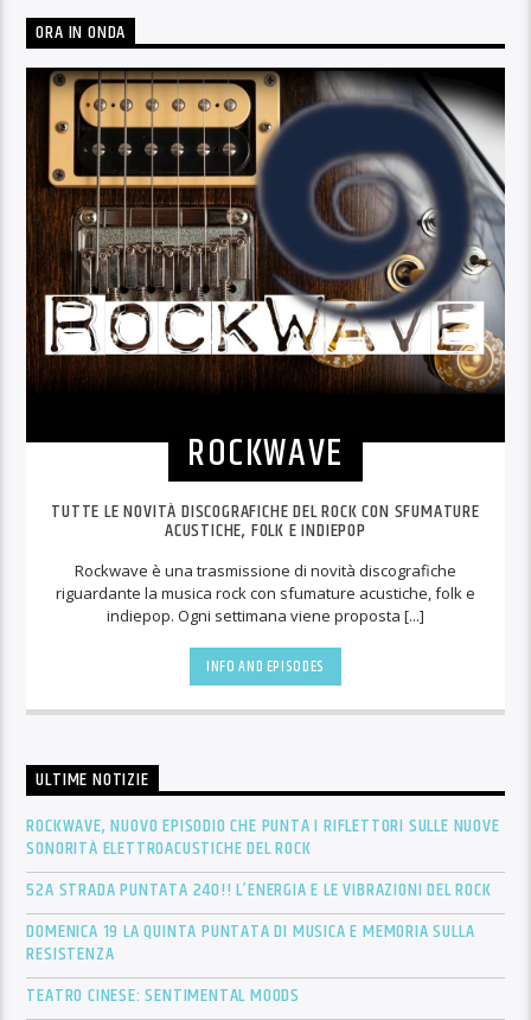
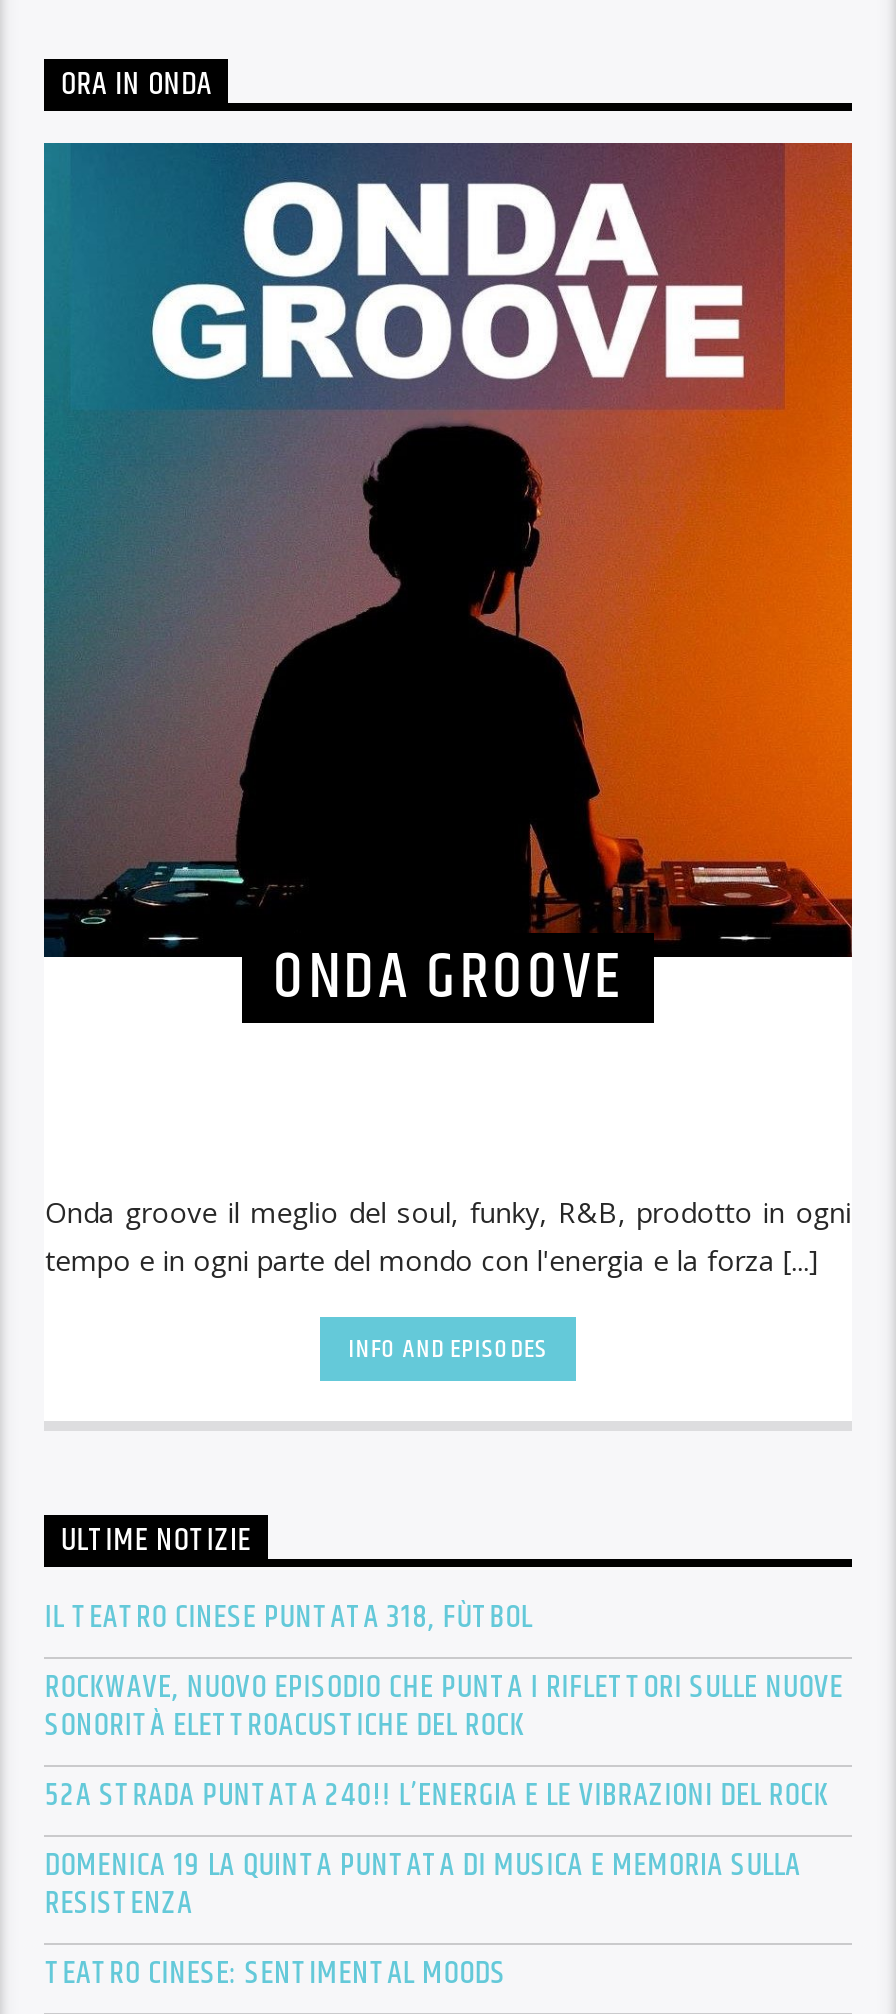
- [image]
- ROCKWAVE
- TUTTE LE NOVITÀ DISCOGRAFICHE DEL ROCK CON SFUMATURE
- ACUSTICHE, FOLK E INDIEPOP
+ [image]
+ ONDA GROOVE

- Rockwave è una trasmissione di novità discografiche
- riguardante la musica rock con sfumature acustiche, folk e
- indiepop. Ogni settimana viene proposta [...]
+ Onda groove il meglio del soul, funky, R&B, prodotto in ogni
+ tempo e in ogni parte del mondo con l'energia e la forza [...]

+ IL TEATRO CINESE PUNTATA 318, FÙTBOL
